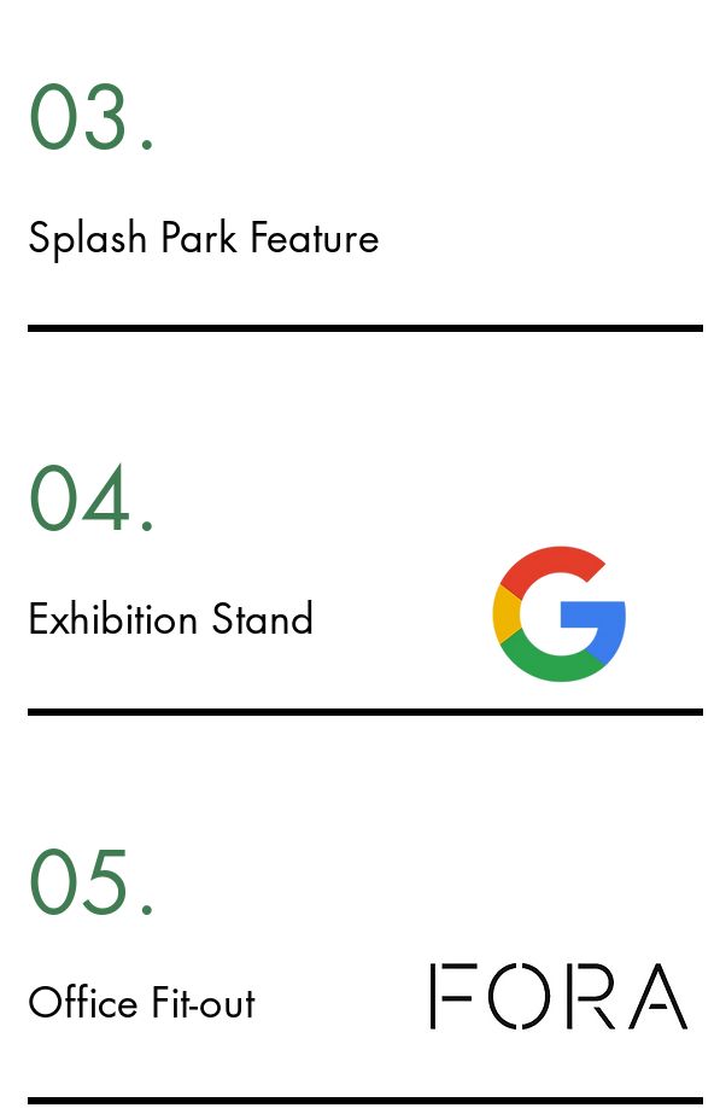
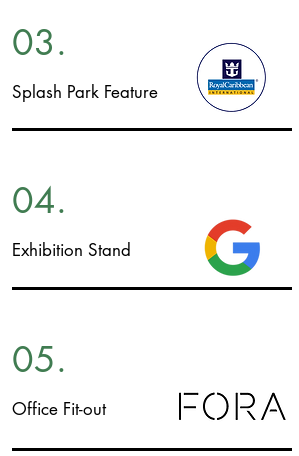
+ [image]
